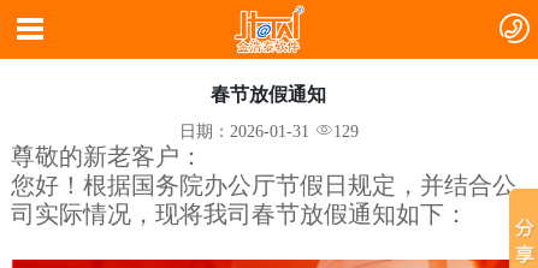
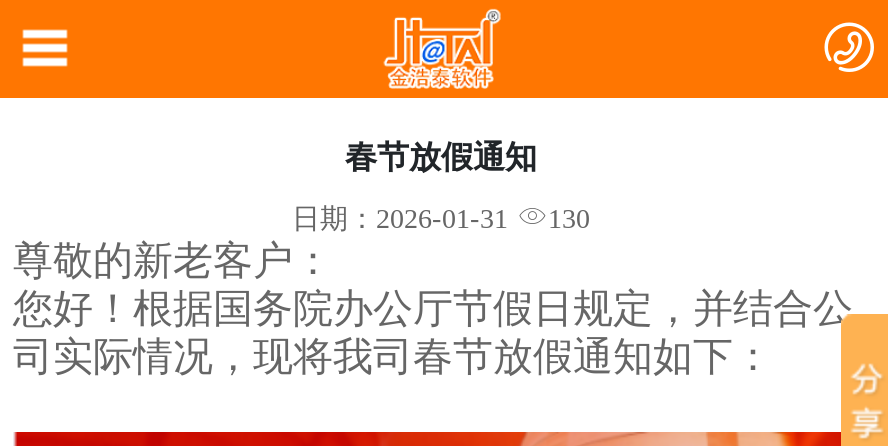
- 日期：2026-01-31 129
+ 日期：2026-01-31 130
